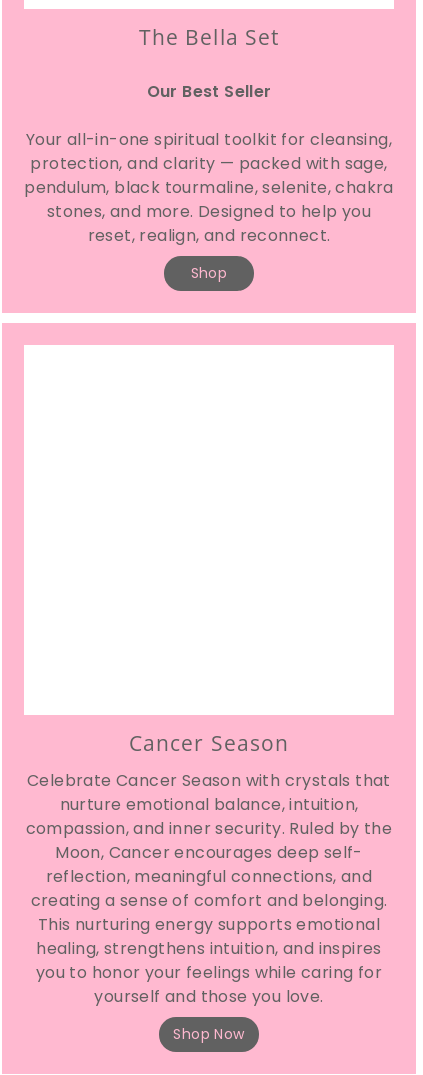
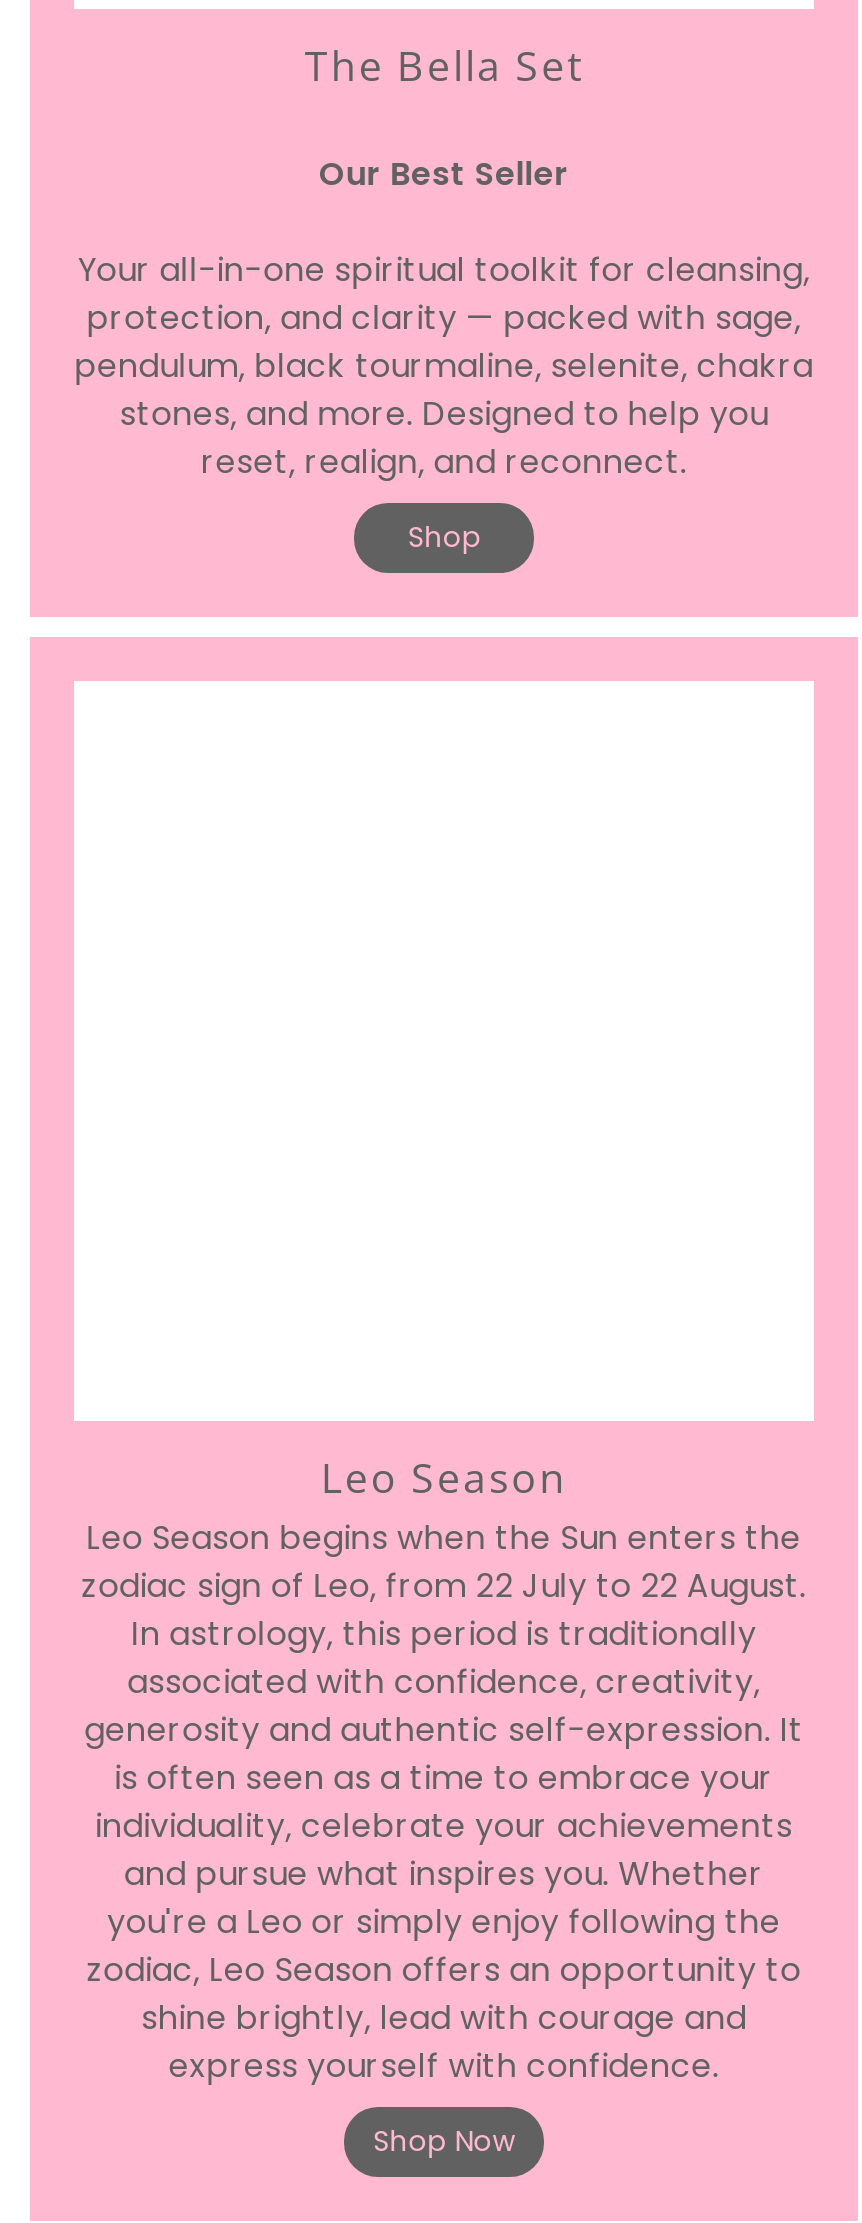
- Cancer Season
- Celebrate Cancer Season with crystals that
- nurture emotional balance, intuition,
- compassion, and inner security. Ruled by the
- Moon, Cancer encourages deep self-
- reflection, meaningful connections, and
- creating a sense of comfort and belonging.
- This nurturing energy supports emotional
- healing, strengthens intuition, and inspires
- you to honor your feelings while caring for
- yourself and those you love.
+ Leo Season
+ Leo Season begins when the Sun enters the
+ zodiac sign of Leo, from 22 July to 22 August.
+ In astrology, this period is traditionally
+ associated with confidence, creativity,
+ generosity and authentic self-expression. It
+ is often seen as a time to embrace your
+ individuality, celebrate your achievements
+ and pursue what inspires you. Whether
+ you're a Leo or simply enjoy following the
+ zodiac, Leo Season offers an opportunity to
+ shine brightly, lead with courage and
+ express yourself with confidence.
